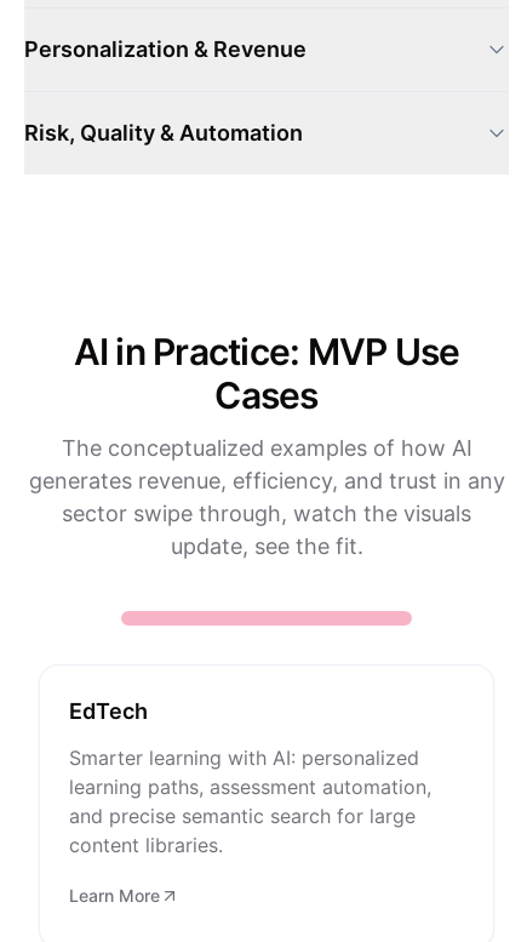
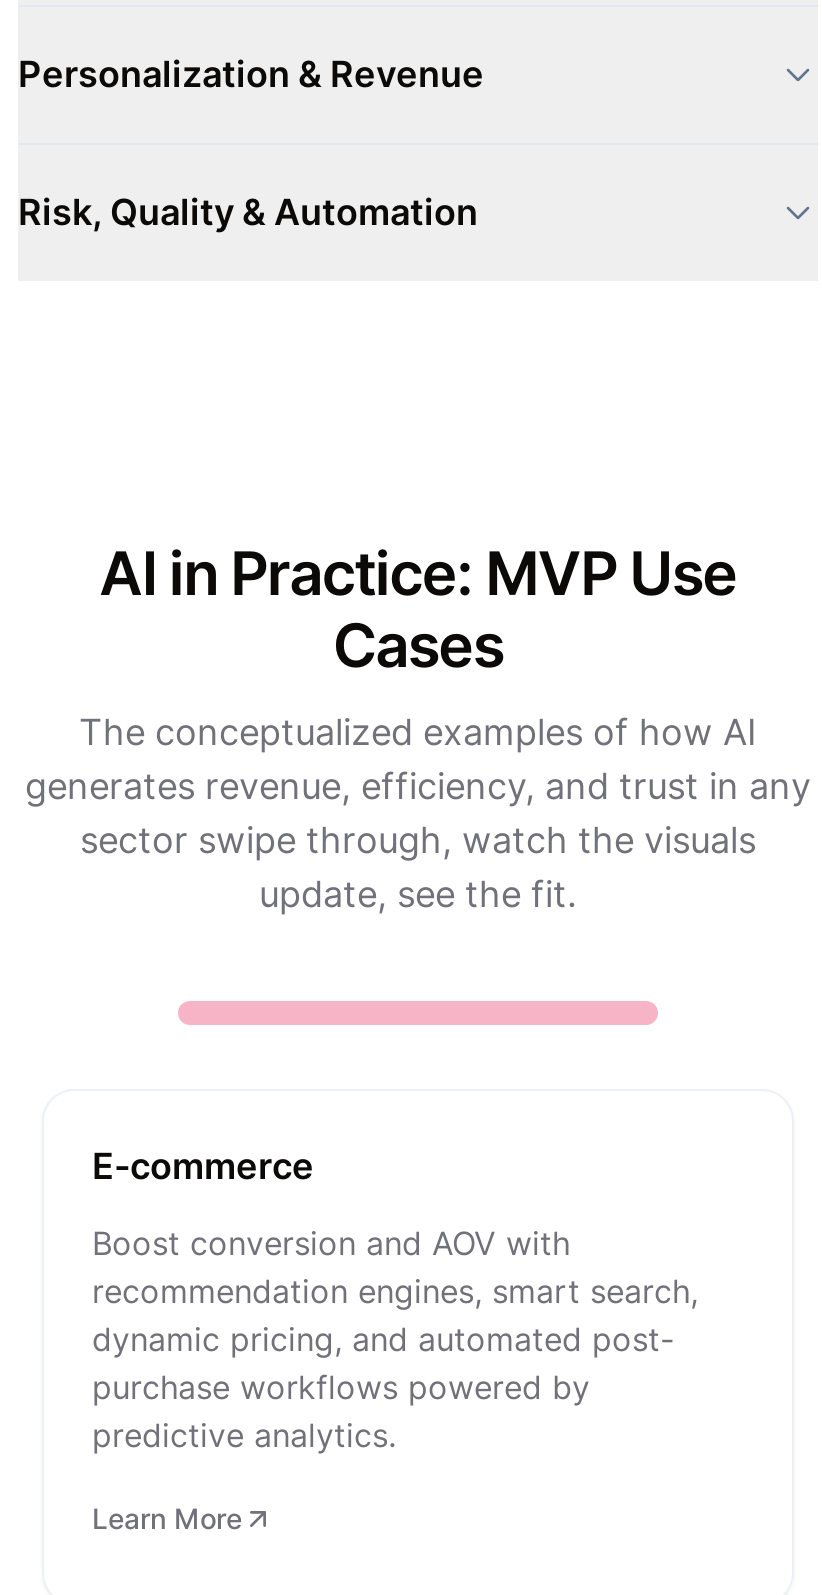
- EdTech
+ E-commerce

- Smarter learning with AI: personalized
- learning paths, assessment automation,
- and precise semantic search for large
- content libraries.
+ Boost conversion and AOV with
+ recommendation engines, smart search,
+ dynamic pricing, and automated post-
+ purchase workflows powered by
+ predictive analytics.
